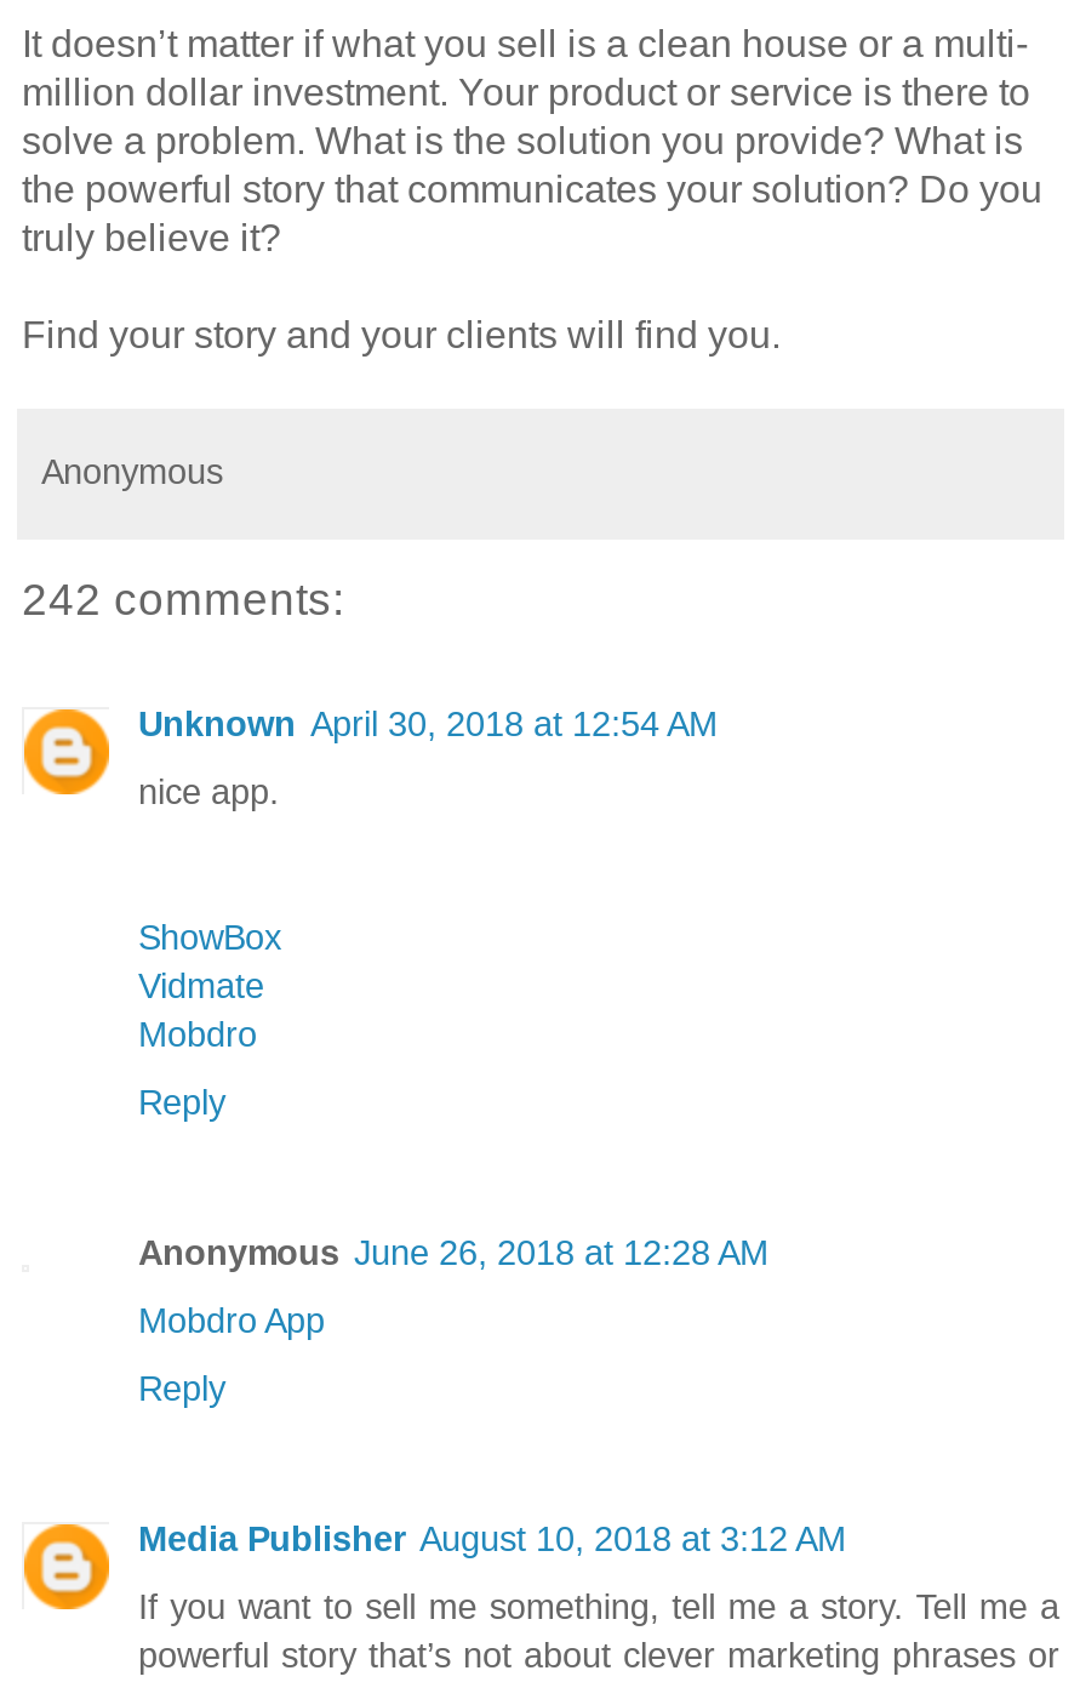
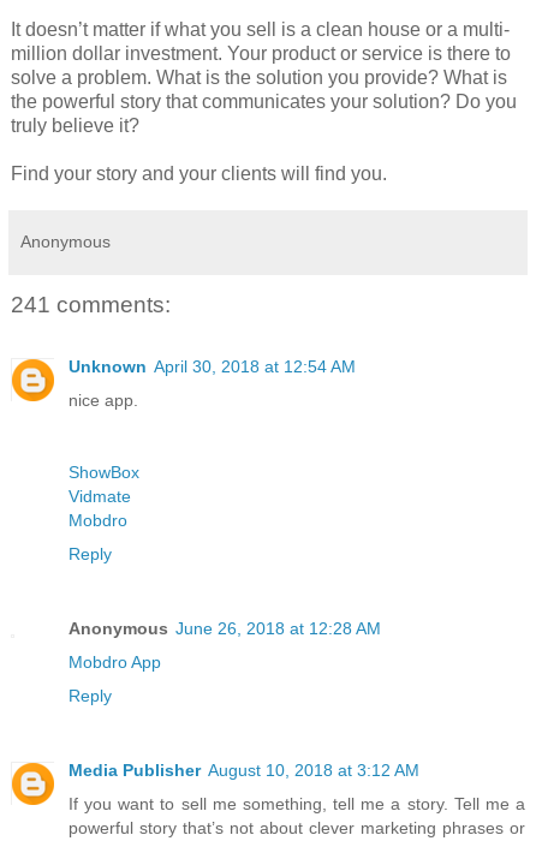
- 242 comments:
+ 241 comments:
